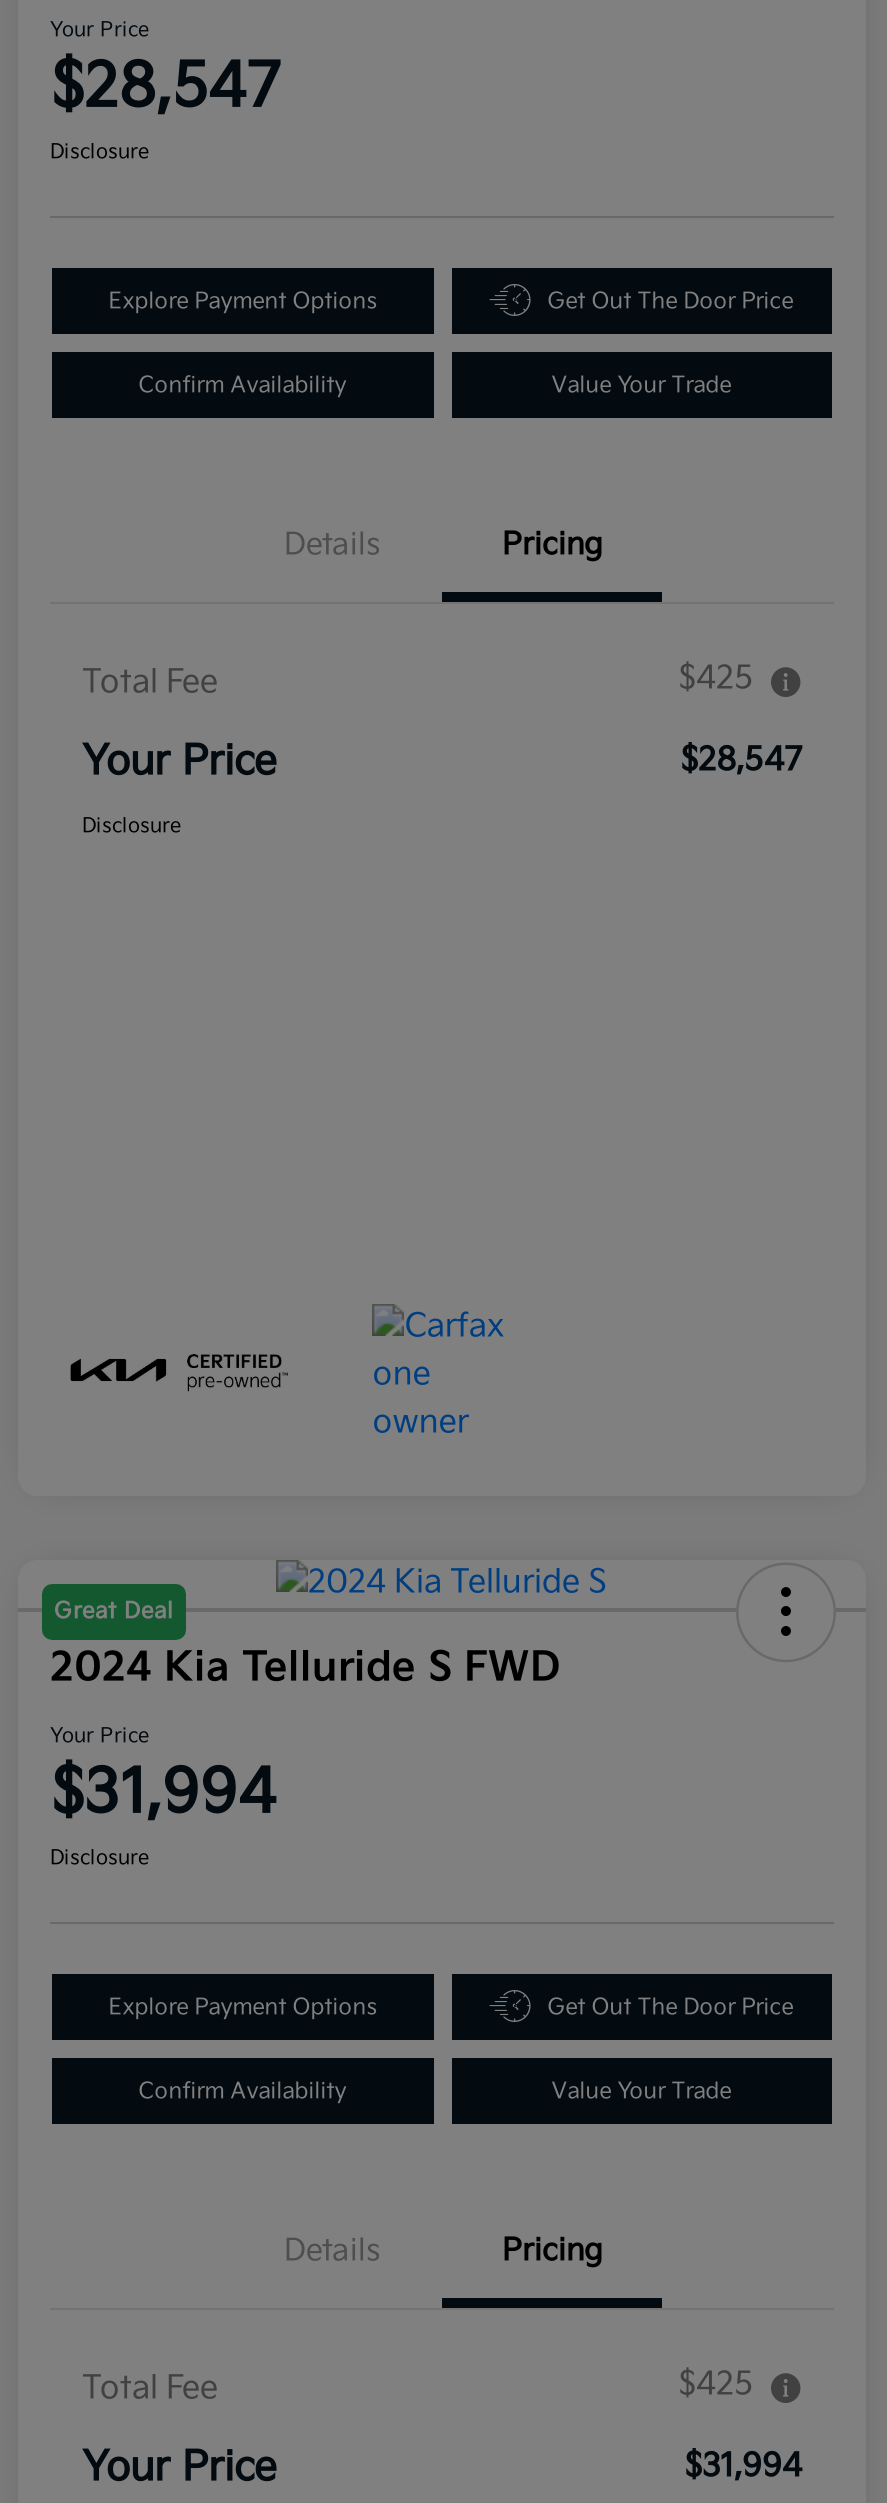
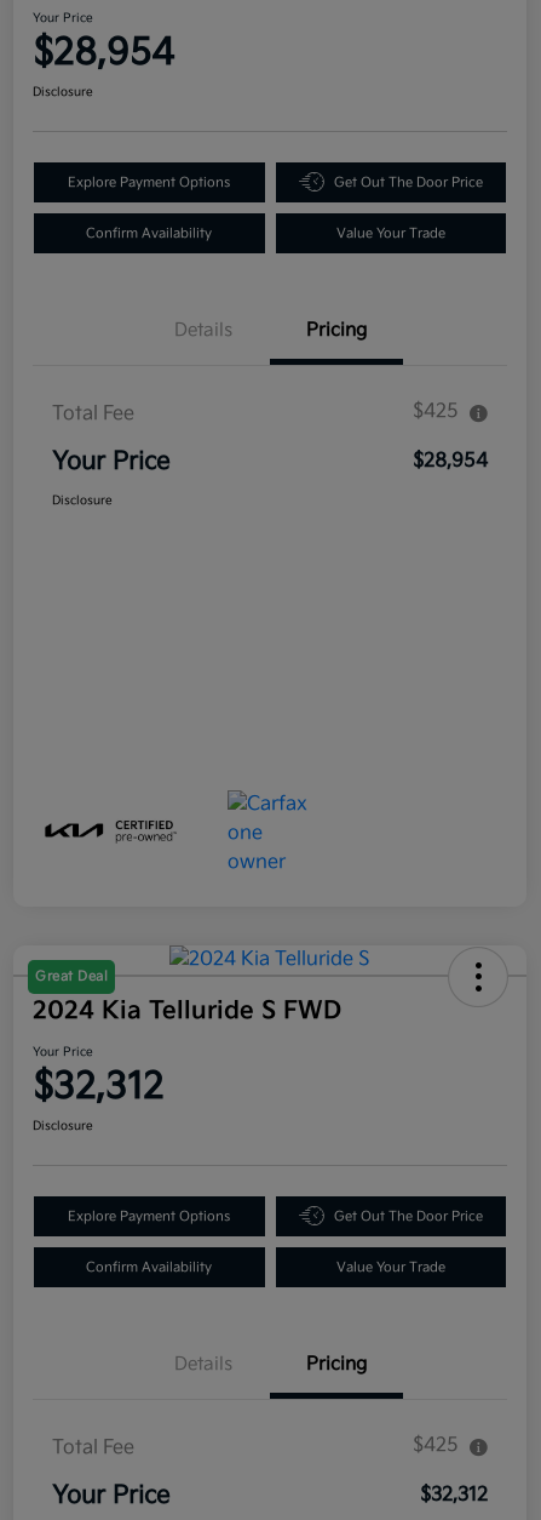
- $28,547
+ $28,954

- $28,547
+ $28,954

- $31,994
+ $32,312

- $31,994
+ $32,312
